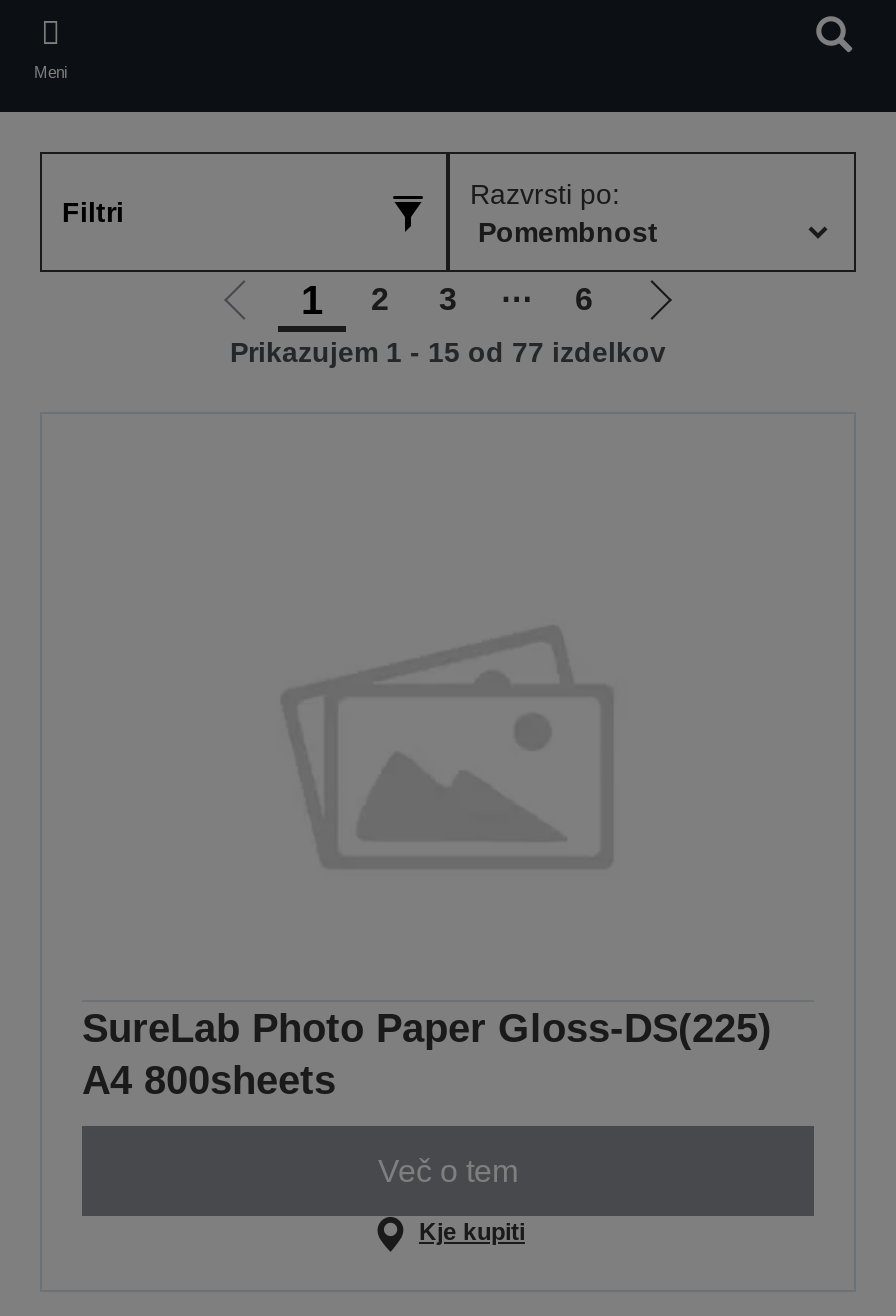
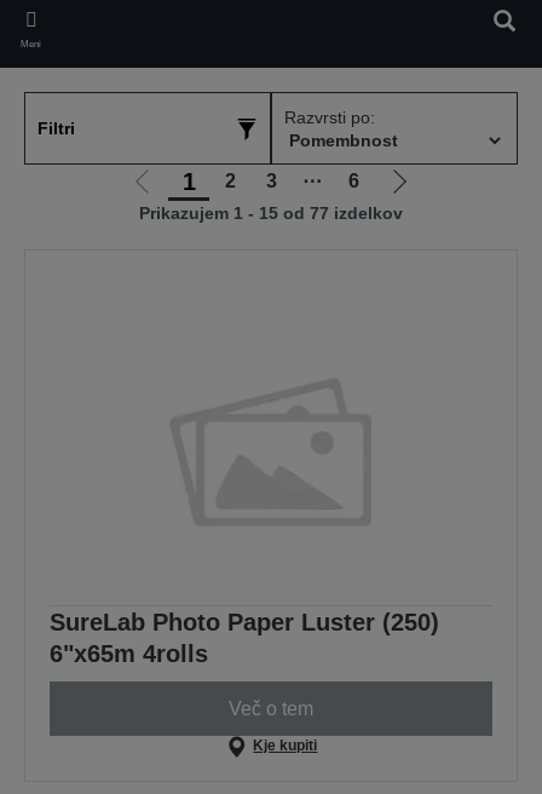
- SureLab Photo Paper Gloss-DS(225)
- A4 800sheets
+ SureLab Photo Paper Luster (250)
+ 6"x65m 4rolls
